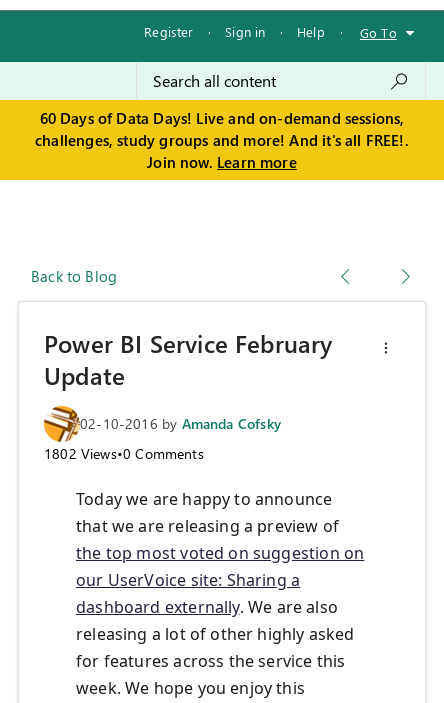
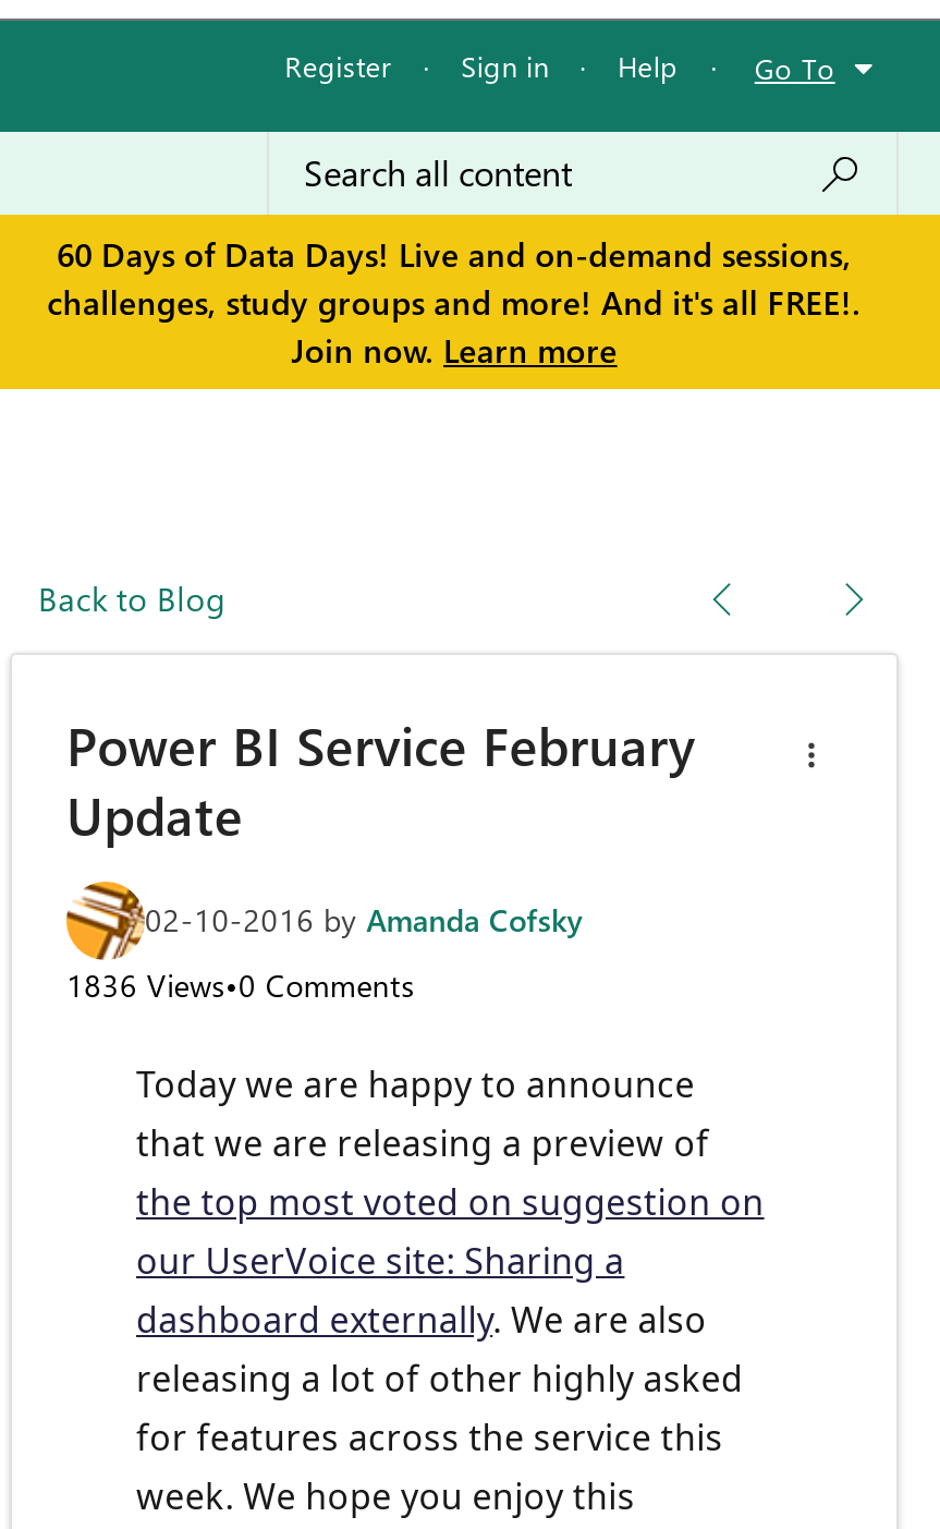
- 1802 Views•0 Comments
+ 1836 Views•0 Comments
